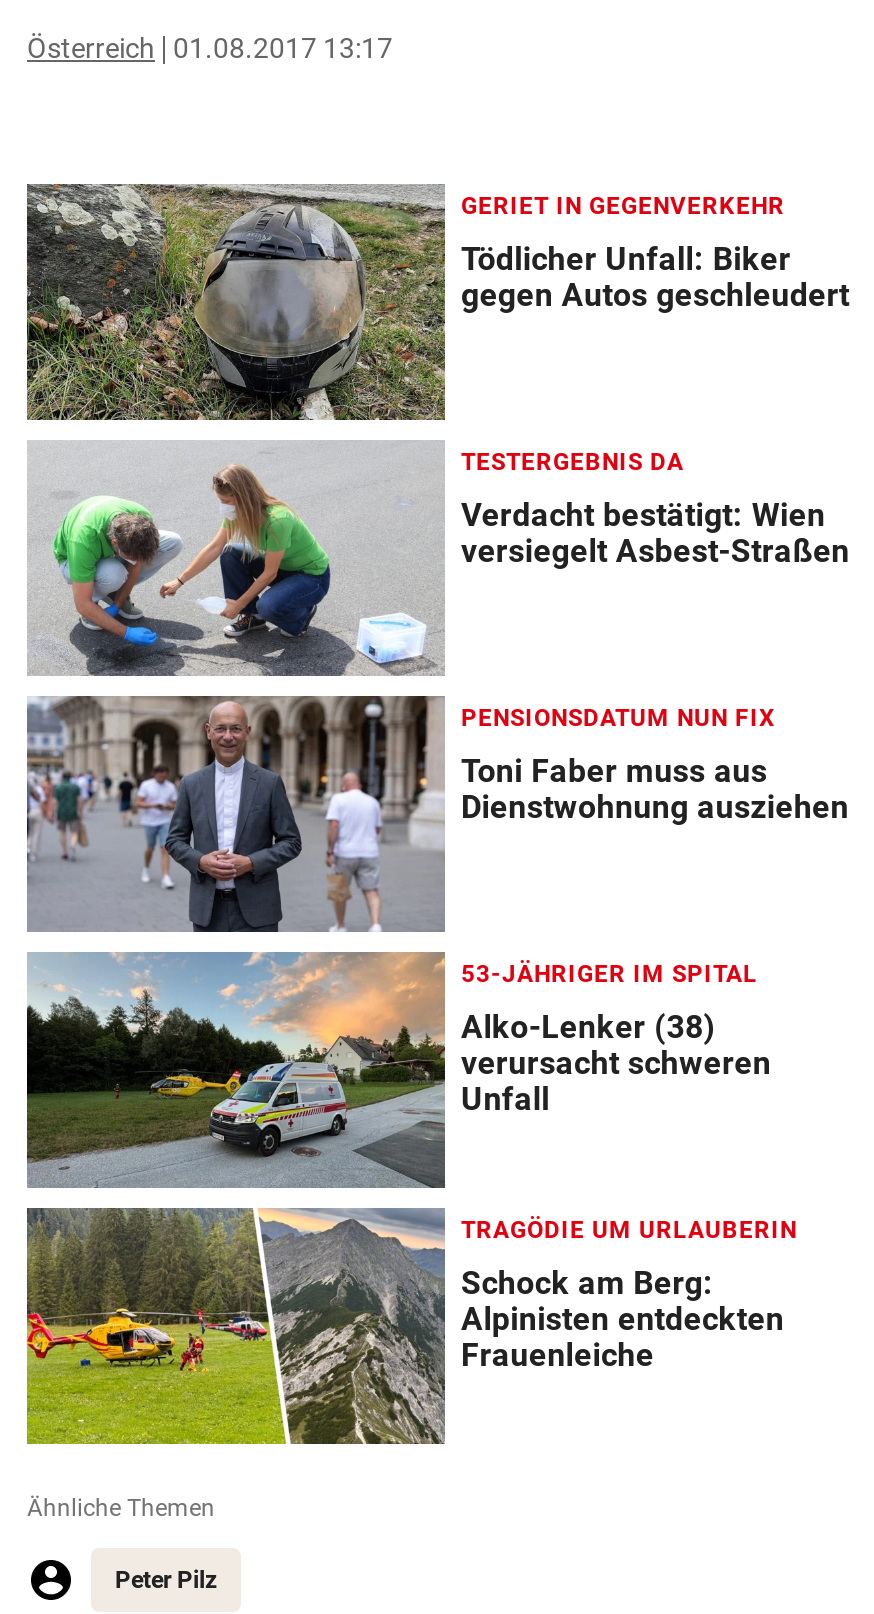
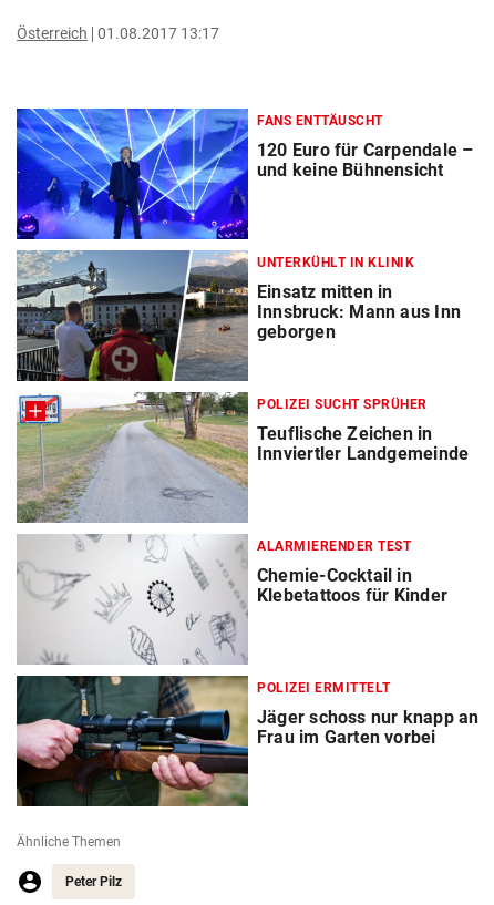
- [image]
- GERIET IN GEGENVERKEHR
+ [image]
+ FANS ENTTÄUSCHT

- Tödlicher Unfall: Biker
- gegen Autos geschleudert
+ 120 Euro für Carpendale –
+ und keine Bühnensicht

- [image]
- TESTERGEBNIS DA
+ [image]
+ UNTERKÜHLT IN KLINIK

- Verdacht bestätigt: Wien
- versiegelt Asbest-Straßen
+ Einsatz mitten in
+ Innsbruck: Mann aus Inn
+ geborgen

- [image]
- PENSIONSDATUM NUN FIX
+ [image]
+ POLIZEI SUCHT SPRÜHER

- Toni Faber muss aus
- Dienstwohnung ausziehen
+ Teuflische Zeichen in
+ Innviertler Landgemeinde

- [image]
- 53-JÄHRIGER IM SPITAL
+ [image]
+ ALARMIERENDER TEST

- Alko-Lenker (38)
- verursacht schweren
- Unfall
+ Chemie-Cocktail in
+ Klebetattoos für Kinder

- [image]
- TRAGÖDIE UM URLAUBERIN
+ [image]
+ POLIZEI ERMITTELT

- Schock am Berg:
- Alpinisten entdeckten
- Frauenleiche
+ Jäger schoss nur knapp an
+ Frau im Garten vorbei
